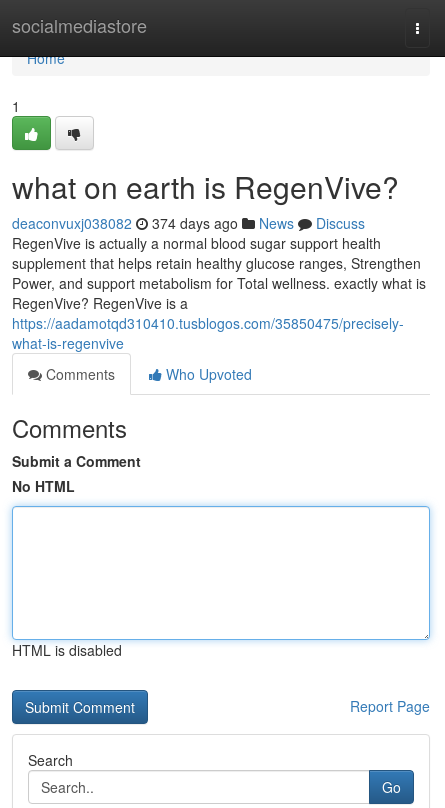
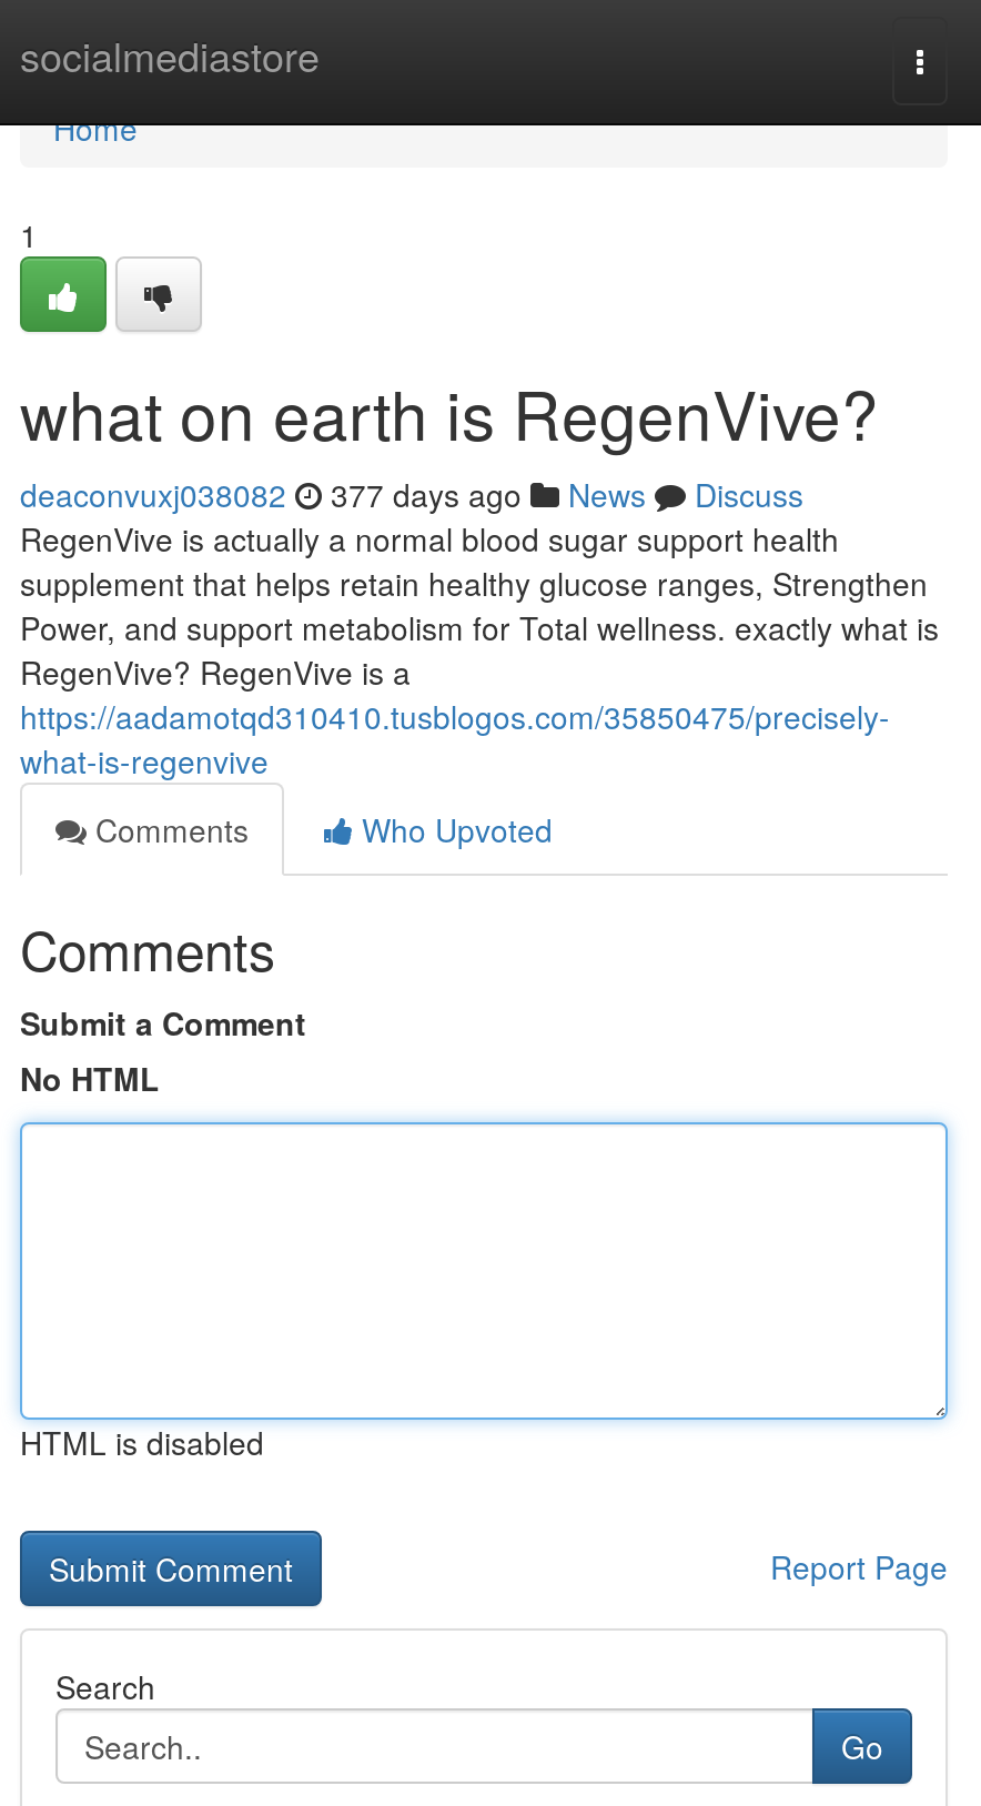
- deaconvuxj038082 374 days ago News Discuss
+ deaconvuxj038082 377 days ago News Discuss
